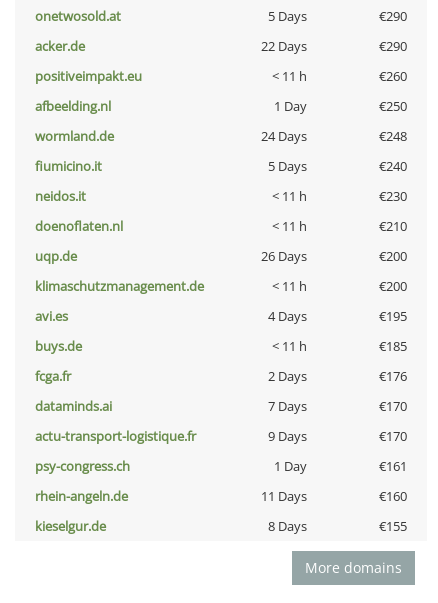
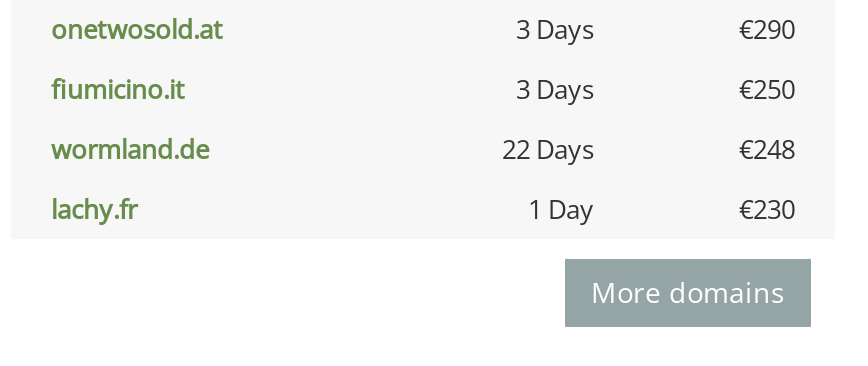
- 5 Days
+ 3 Days

- acker.de
- 22 Days
- €290
- positiveimpakt.eu
- < 11 h
- €260
- afbeelding.nl
- 1 Day
+ fiumicino.it
+ 3 Days

- 24 Days
+ 22 Days

- fiumicino.it
- 5 Days
- €240
- neidos.it
- < 11 h
+ lachy.fr
+ 1 Day

- doenoflaten.nl
- < 11 h
- €210
- uqp.de
- 26 Days
- €200
- klimaschutzmanagement.de
- < 11 h
- €200
- avi.es
- 4 Days
- €195
- buys.de
- < 11 h
- €185
- fcga.fr
- 2 Days
- €176
- dataminds.ai
- 7 Days
- €170
- actu-transport-logistique.fr
- 9 Days
- €170
- psy-congress.ch
- 1 Day
- €161
- rhein-angeln.de
- 11 Days
- €160
- kieselgur.de
- 8 Days
- €155
